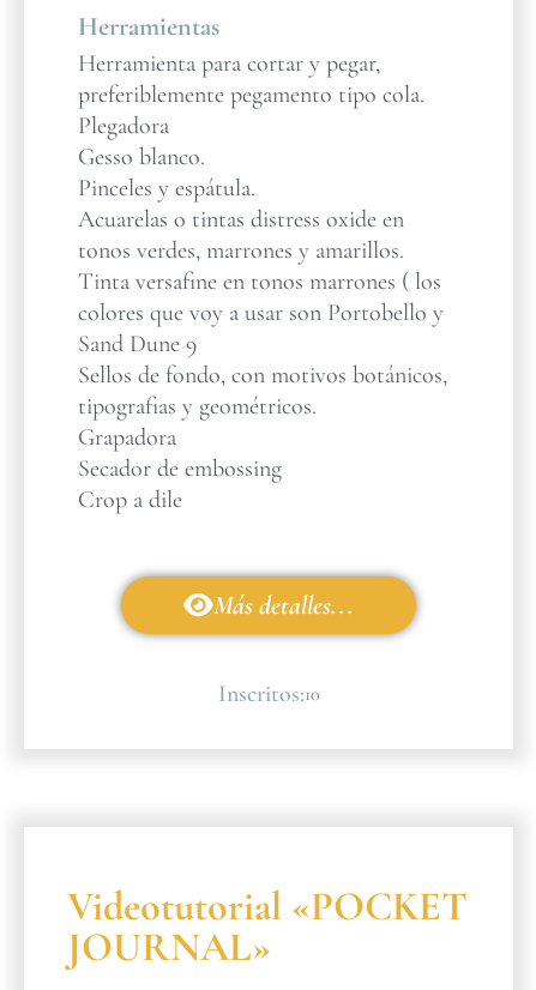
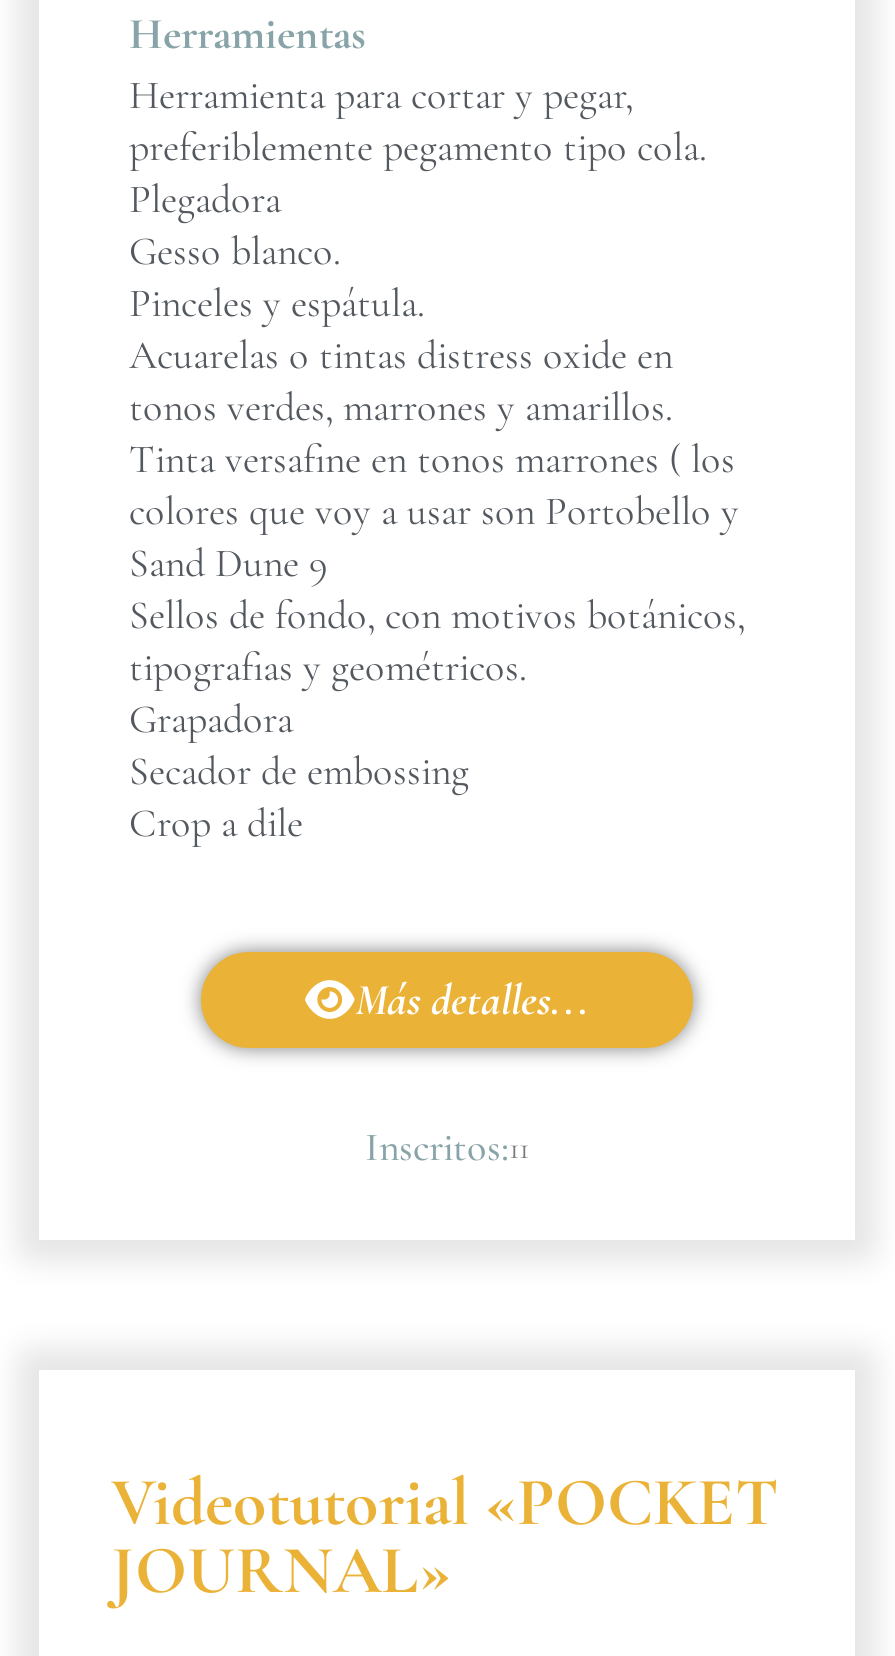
- Inscritos:10
+ Inscritos:11
